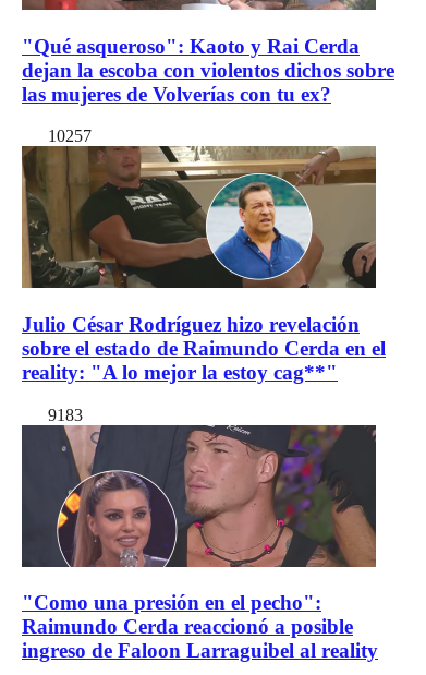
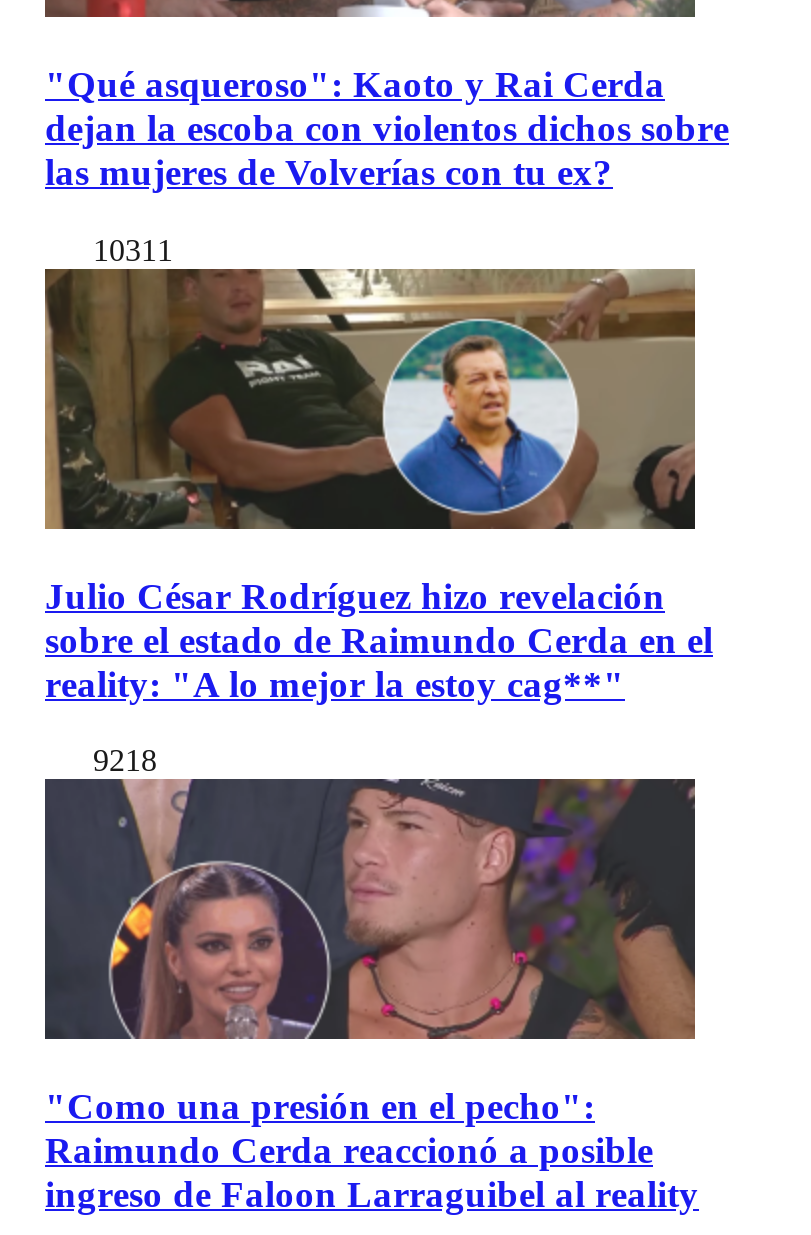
- 10257
+ 10311

- 9183
+ 9218
